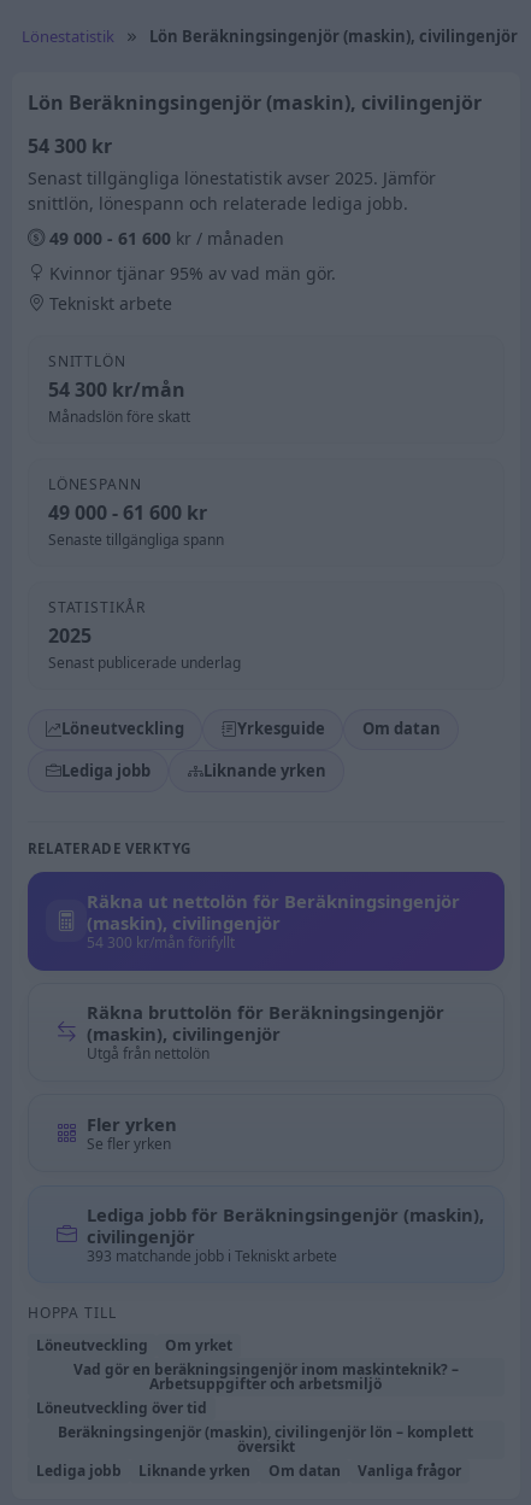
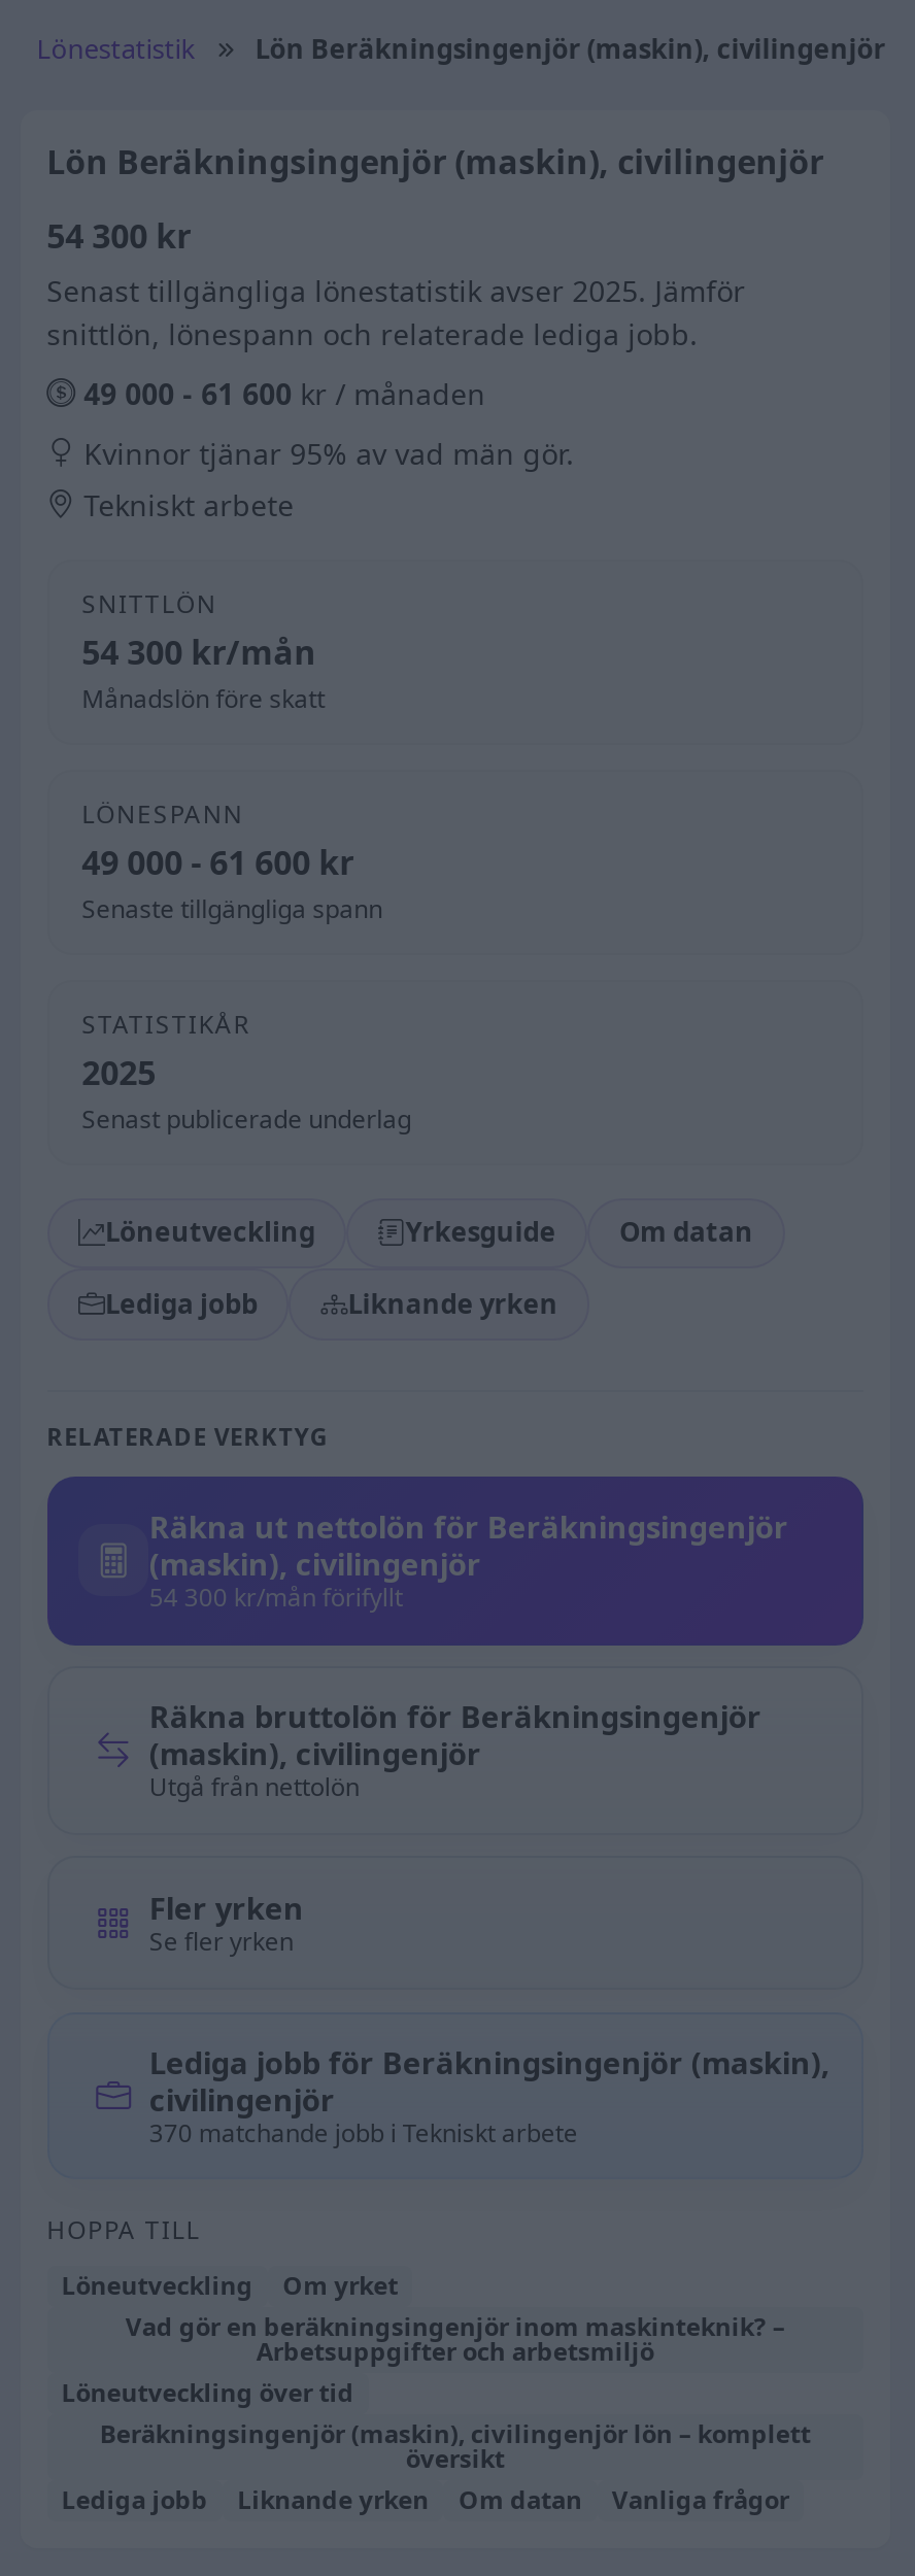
- 393 matchande jobb i Tekniskt arbete
+ 370 matchande jobb i Tekniskt arbete
